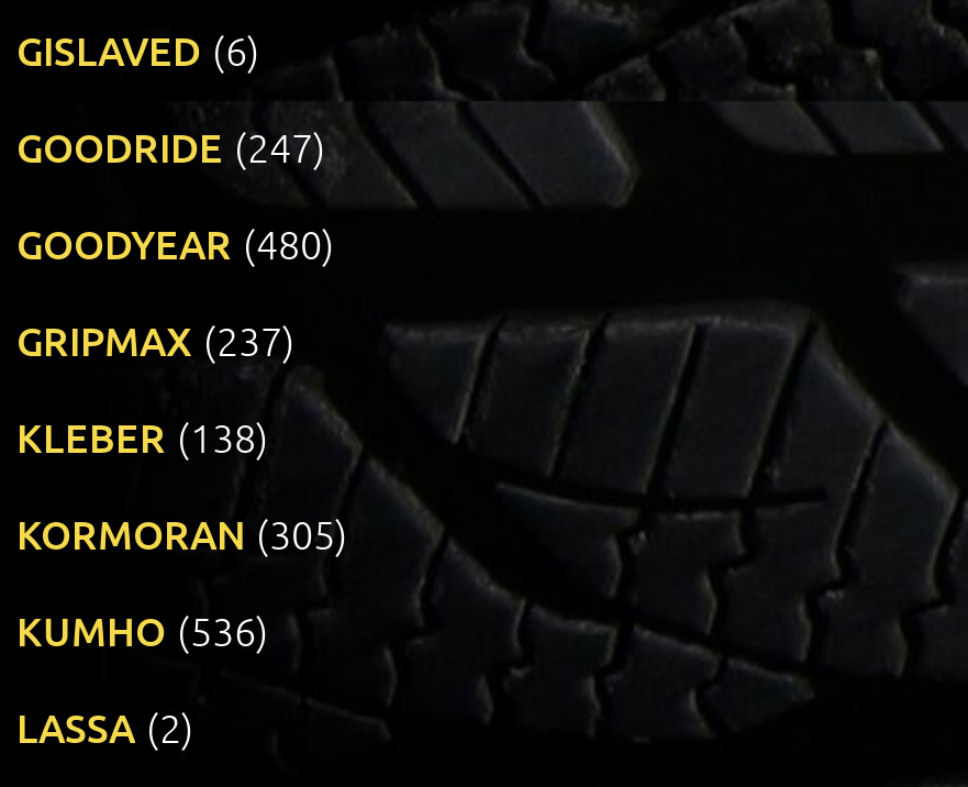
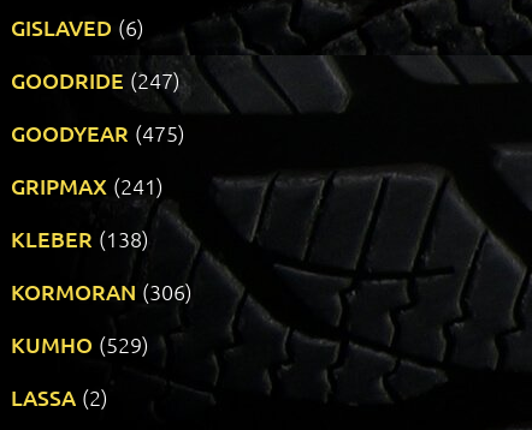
- GOODYEAR (480)
+ GOODYEAR (475)

- GRIPMAX (237)
+ GRIPMAX (241)

- KORMORAN (305)
+ KORMORAN (306)

- KUMHO (536)
+ KUMHO (529)
